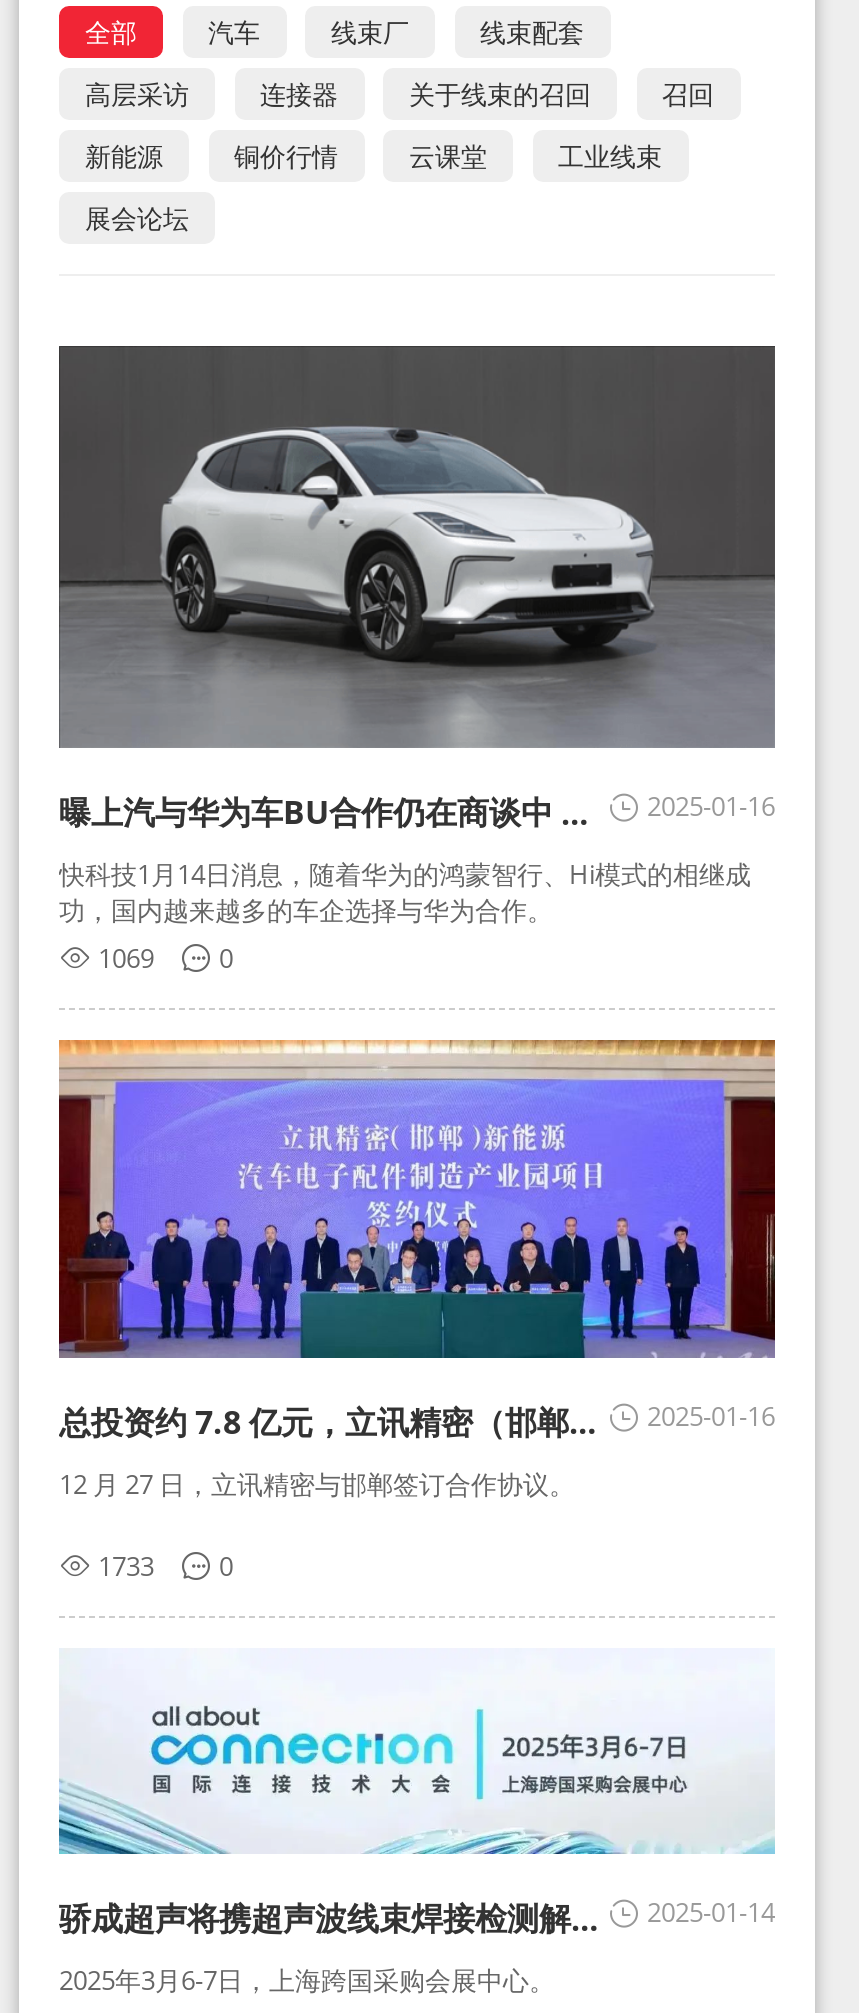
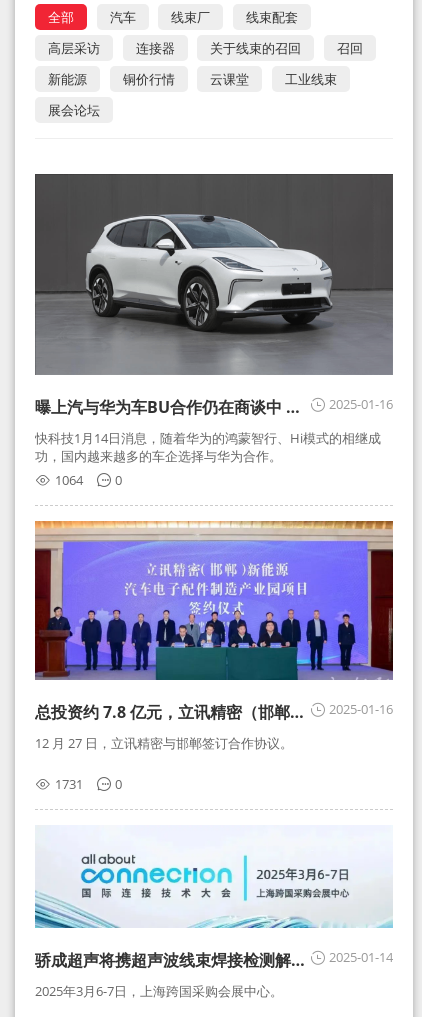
- 1069 0
+ 1064 0

- 1733 0
+ 1731 0
